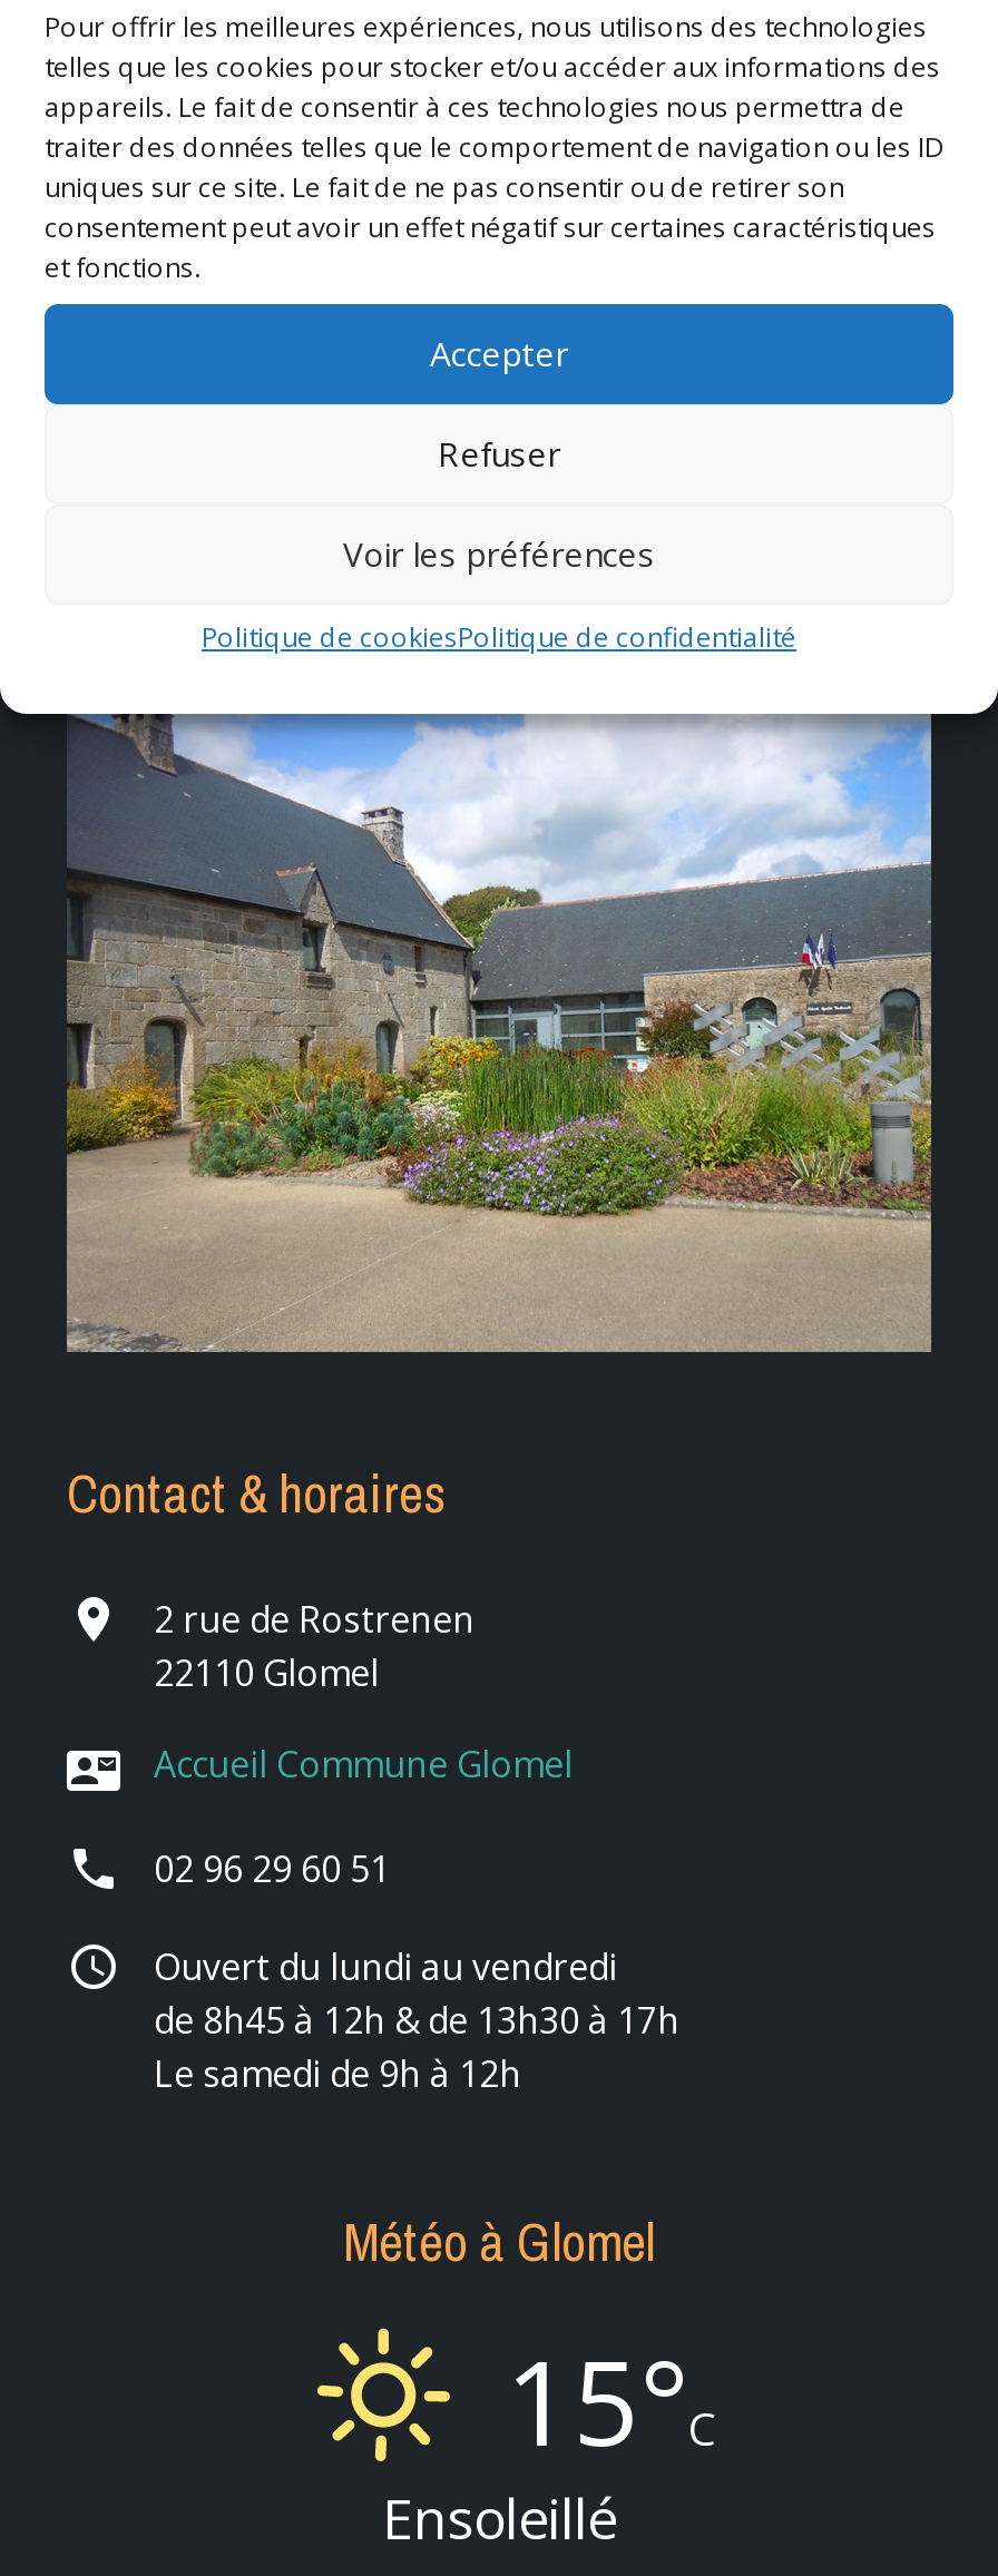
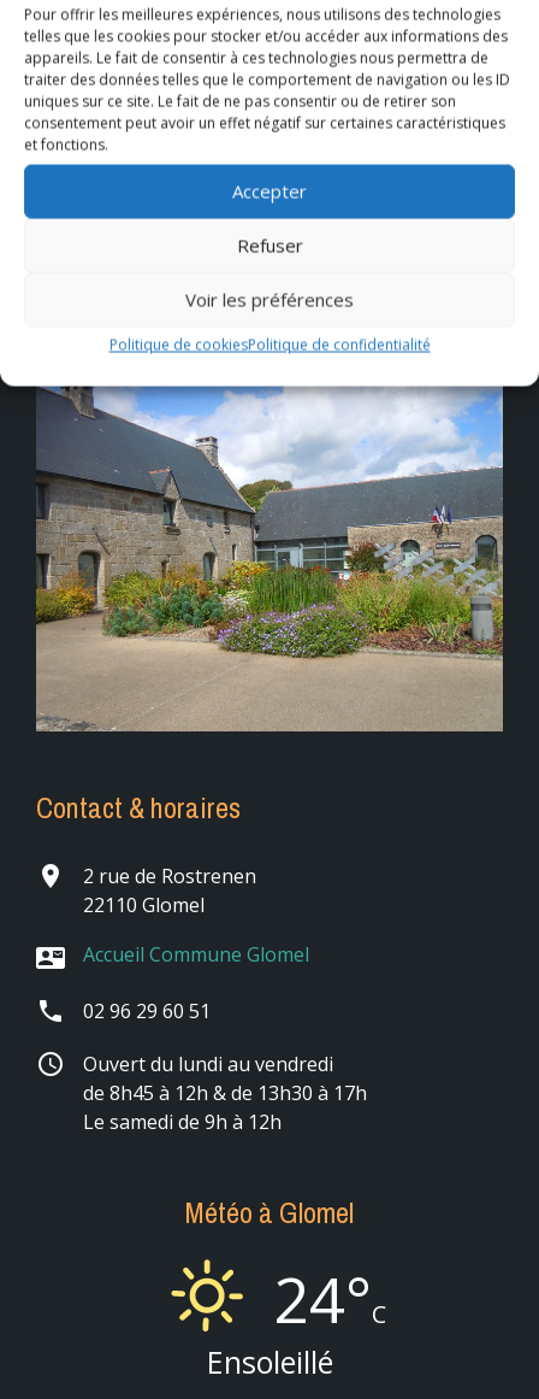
- 15°C
+ 24°C
